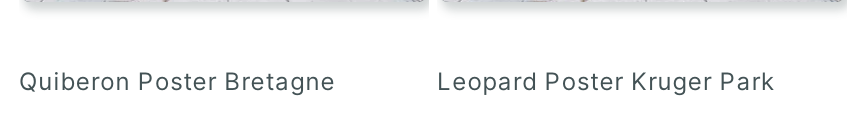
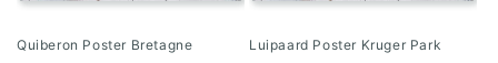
- Leopard Poster Kruger Park
+ Luipaard Poster Kruger Park
